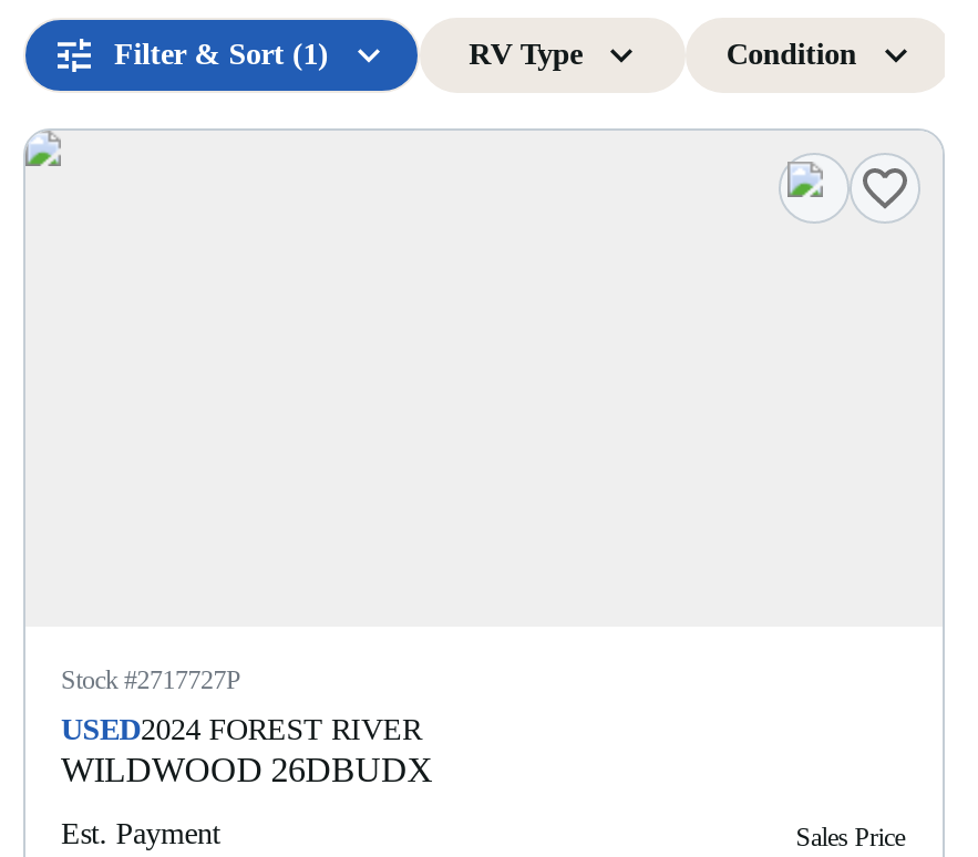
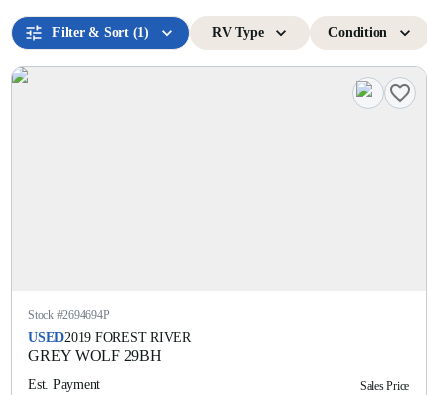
- Stock #2717727P
+ Stock #2694694P

- USED2024 FOREST RIVER
- WILDWOOD 26DBUDX
+ USED2019 FOREST RIVER
+ GREY WOLF 29BH
